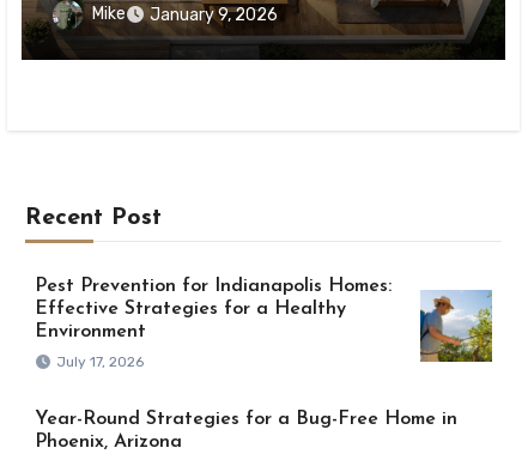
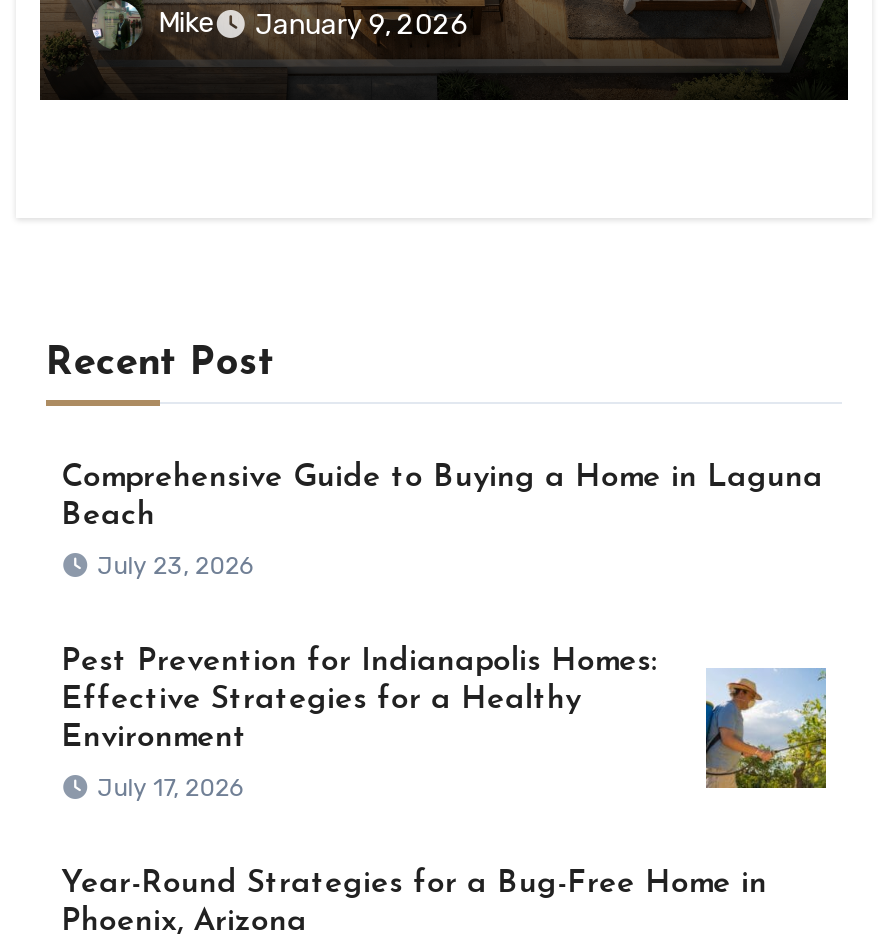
+ Comprehensive Guide to Buying a Home in Laguna
+ Beach
+ July 23, 2026
